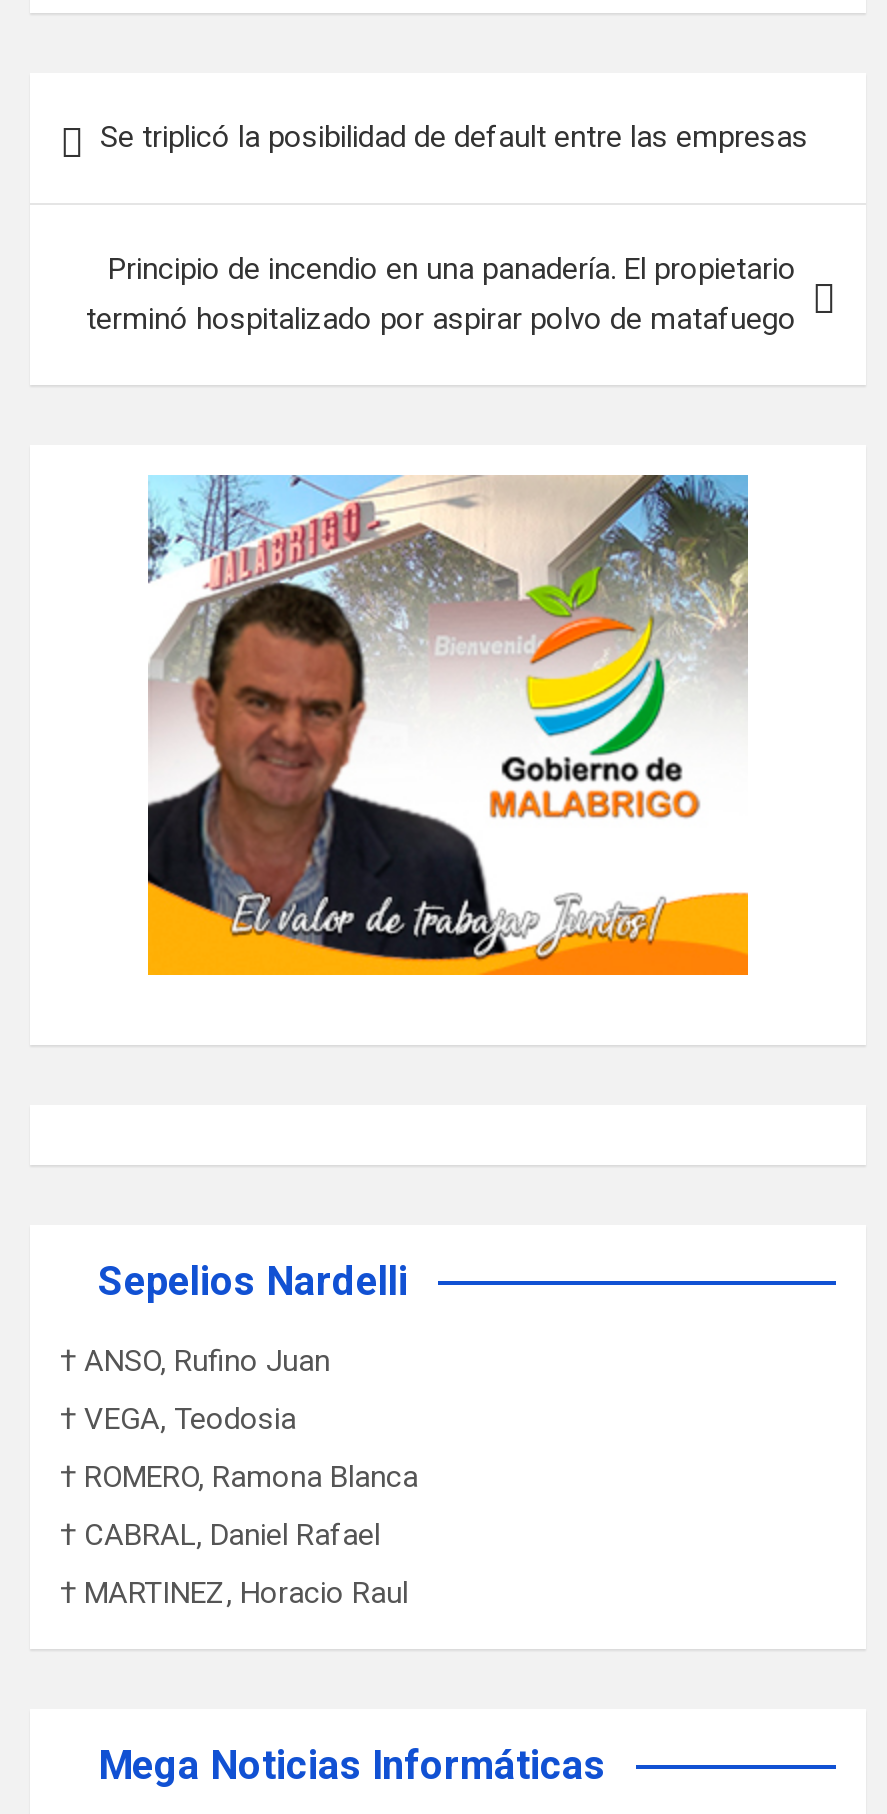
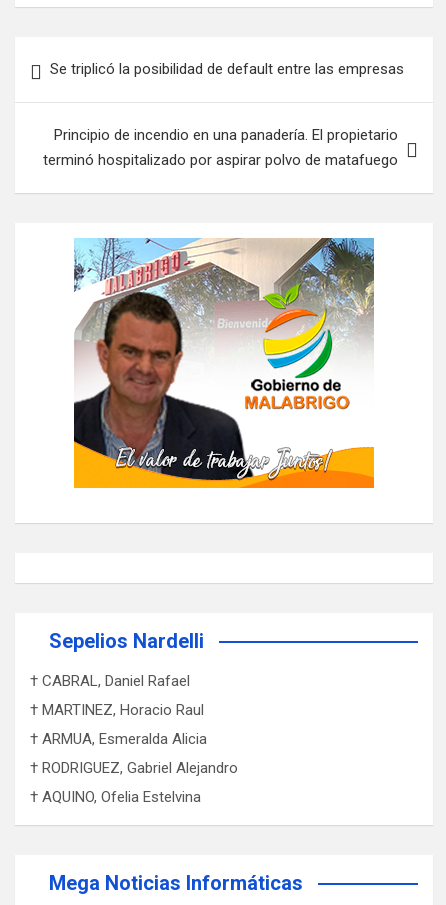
- † ANSO, Rufino Juan
- † VEGA, Teodosia
- † ROMERO, Ramona Blanca

moved up: † CABRAL, Daniel Rafael | † MARTINEZ, Horacio Raul

+ † ARMUA, Esmeralda Alicia
+ † RODRIGUEZ, Gabriel Alejandro
+ † AQUINO, Ofelia Estelvina
